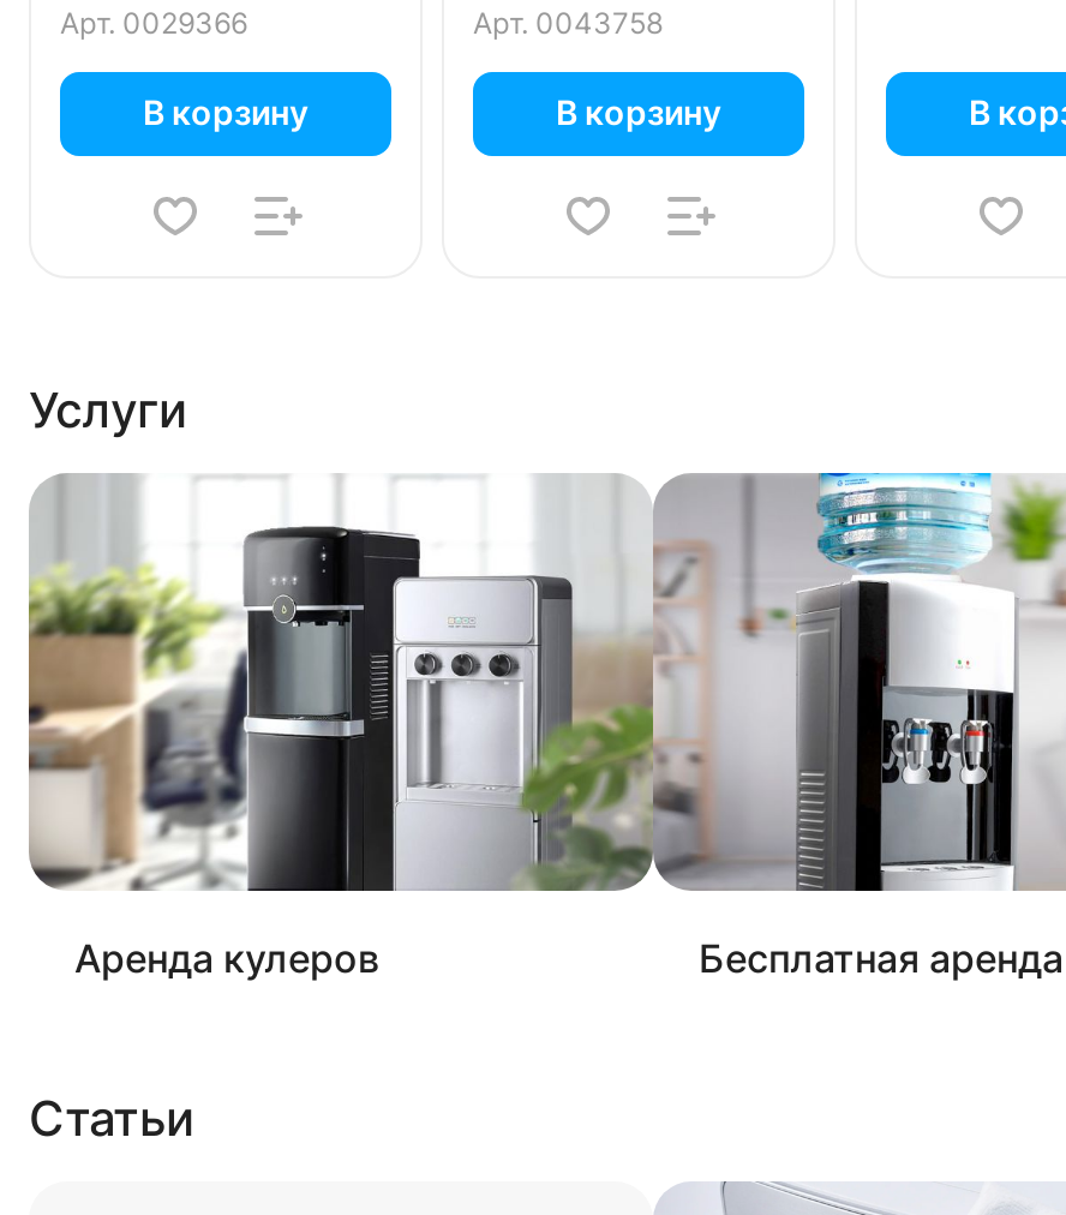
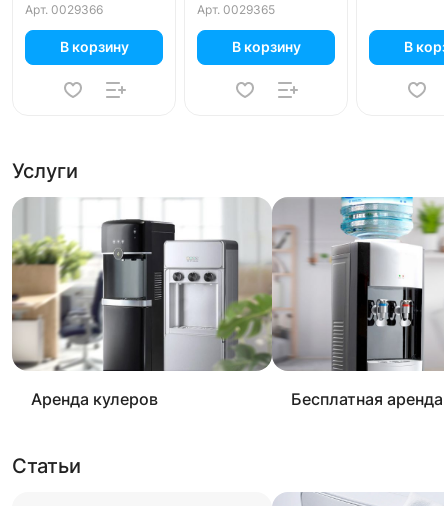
- Арт. 0043758
+ Арт. 0029365
